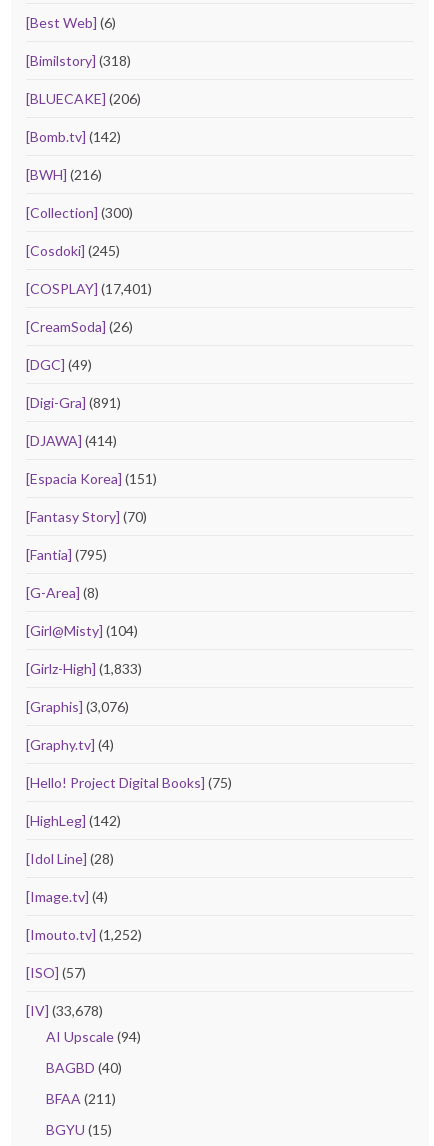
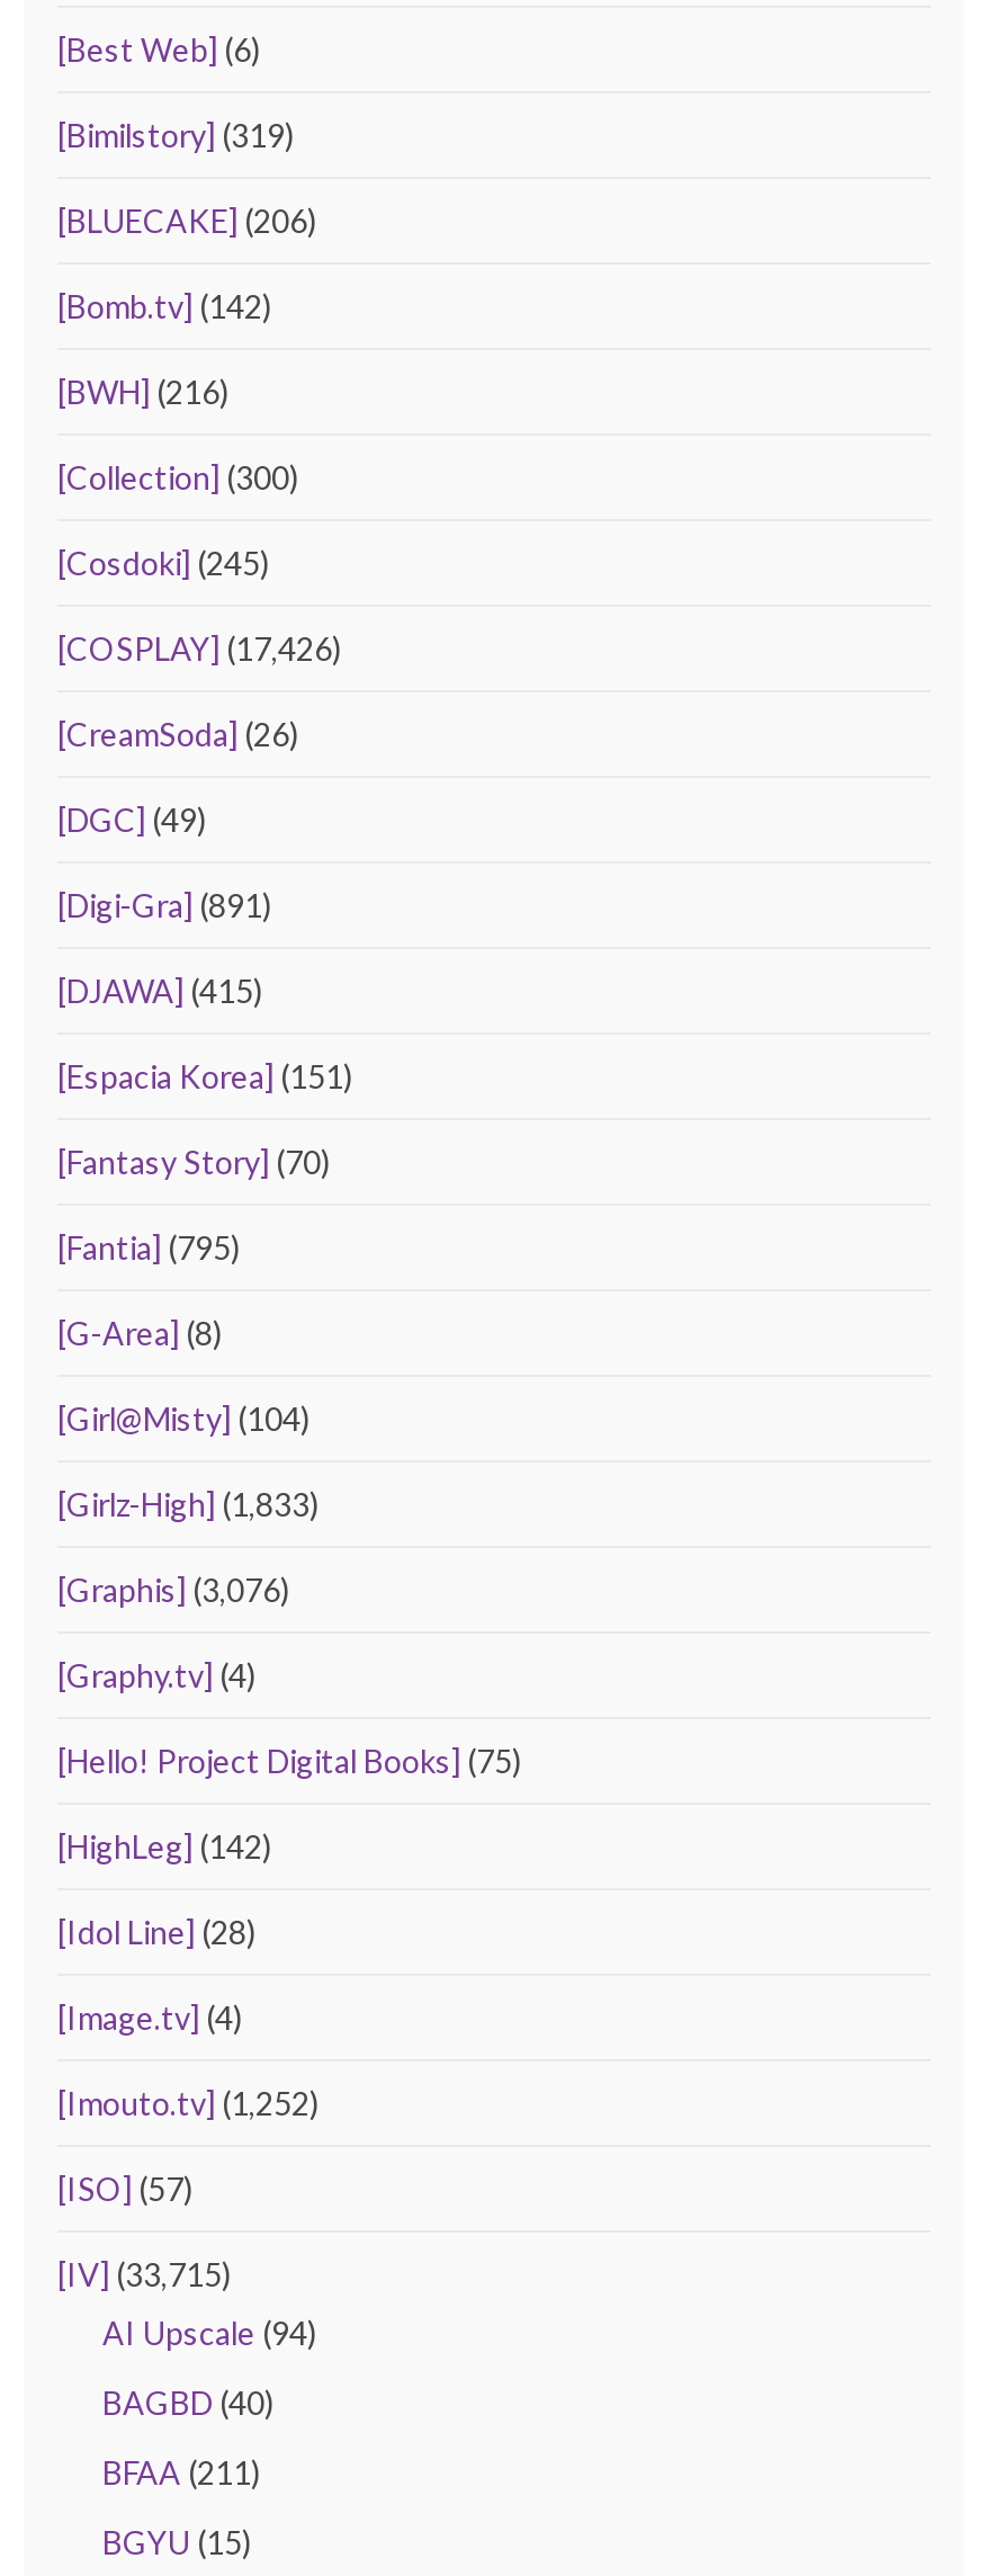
- [Bimilstory] (318)
+ [Bimilstory] (319)

- [COSPLAY] (17,401)
+ [COSPLAY] (17,426)

- [DJAWA] (414)
+ [DJAWA] (415)

- [IV] (33,678)
+ [IV] (33,715)
